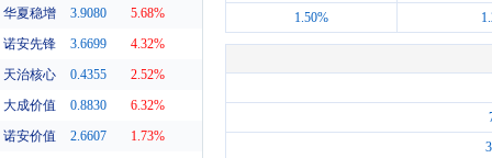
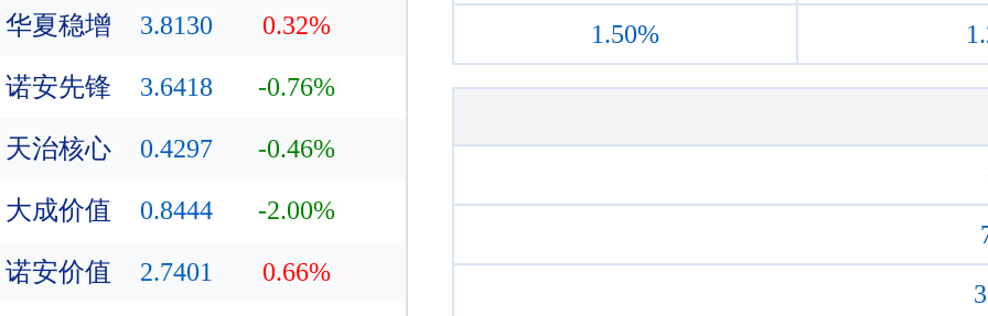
- 3.9080
+ 3.8130

- 5.68%
+ 0.32%

- 3.6699
+ 3.6418

- 4.32%
+ -0.76%

- 0.4355
+ 0.4297

- 2.52%
+ -0.46%

- 0.8830
+ 0.8444

- 6.32%
+ -2.00%

- 2.6607
+ 2.7401

- 1.73%
+ 0.66%
